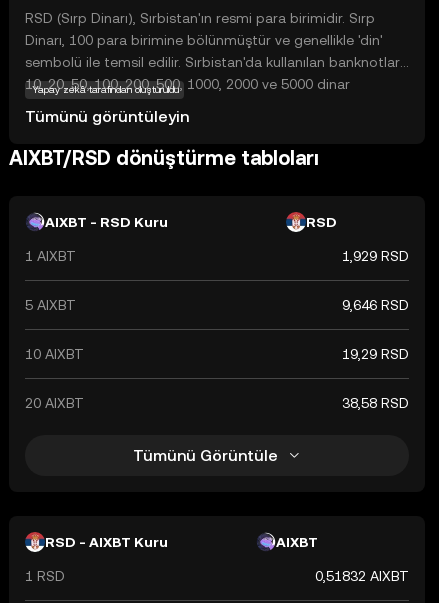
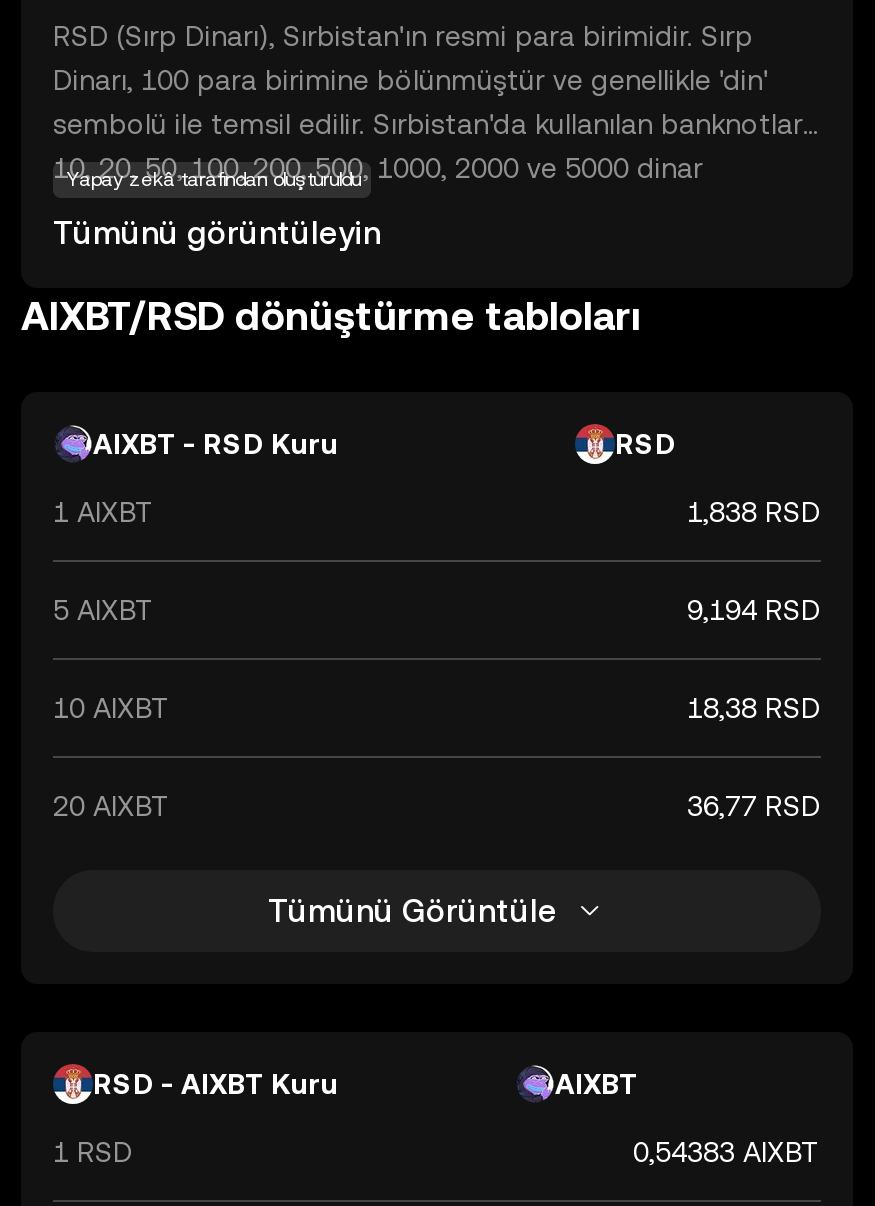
- 1,929 RSD
+ 1,838 RSD

- 9,646 RSD
+ 9,194 RSD

- 19,29 RSD
+ 18,38 RSD

- 38,58 RSD
+ 36,77 RSD

- 0,51832 AIXBT
+ 0,54383 AIXBT
